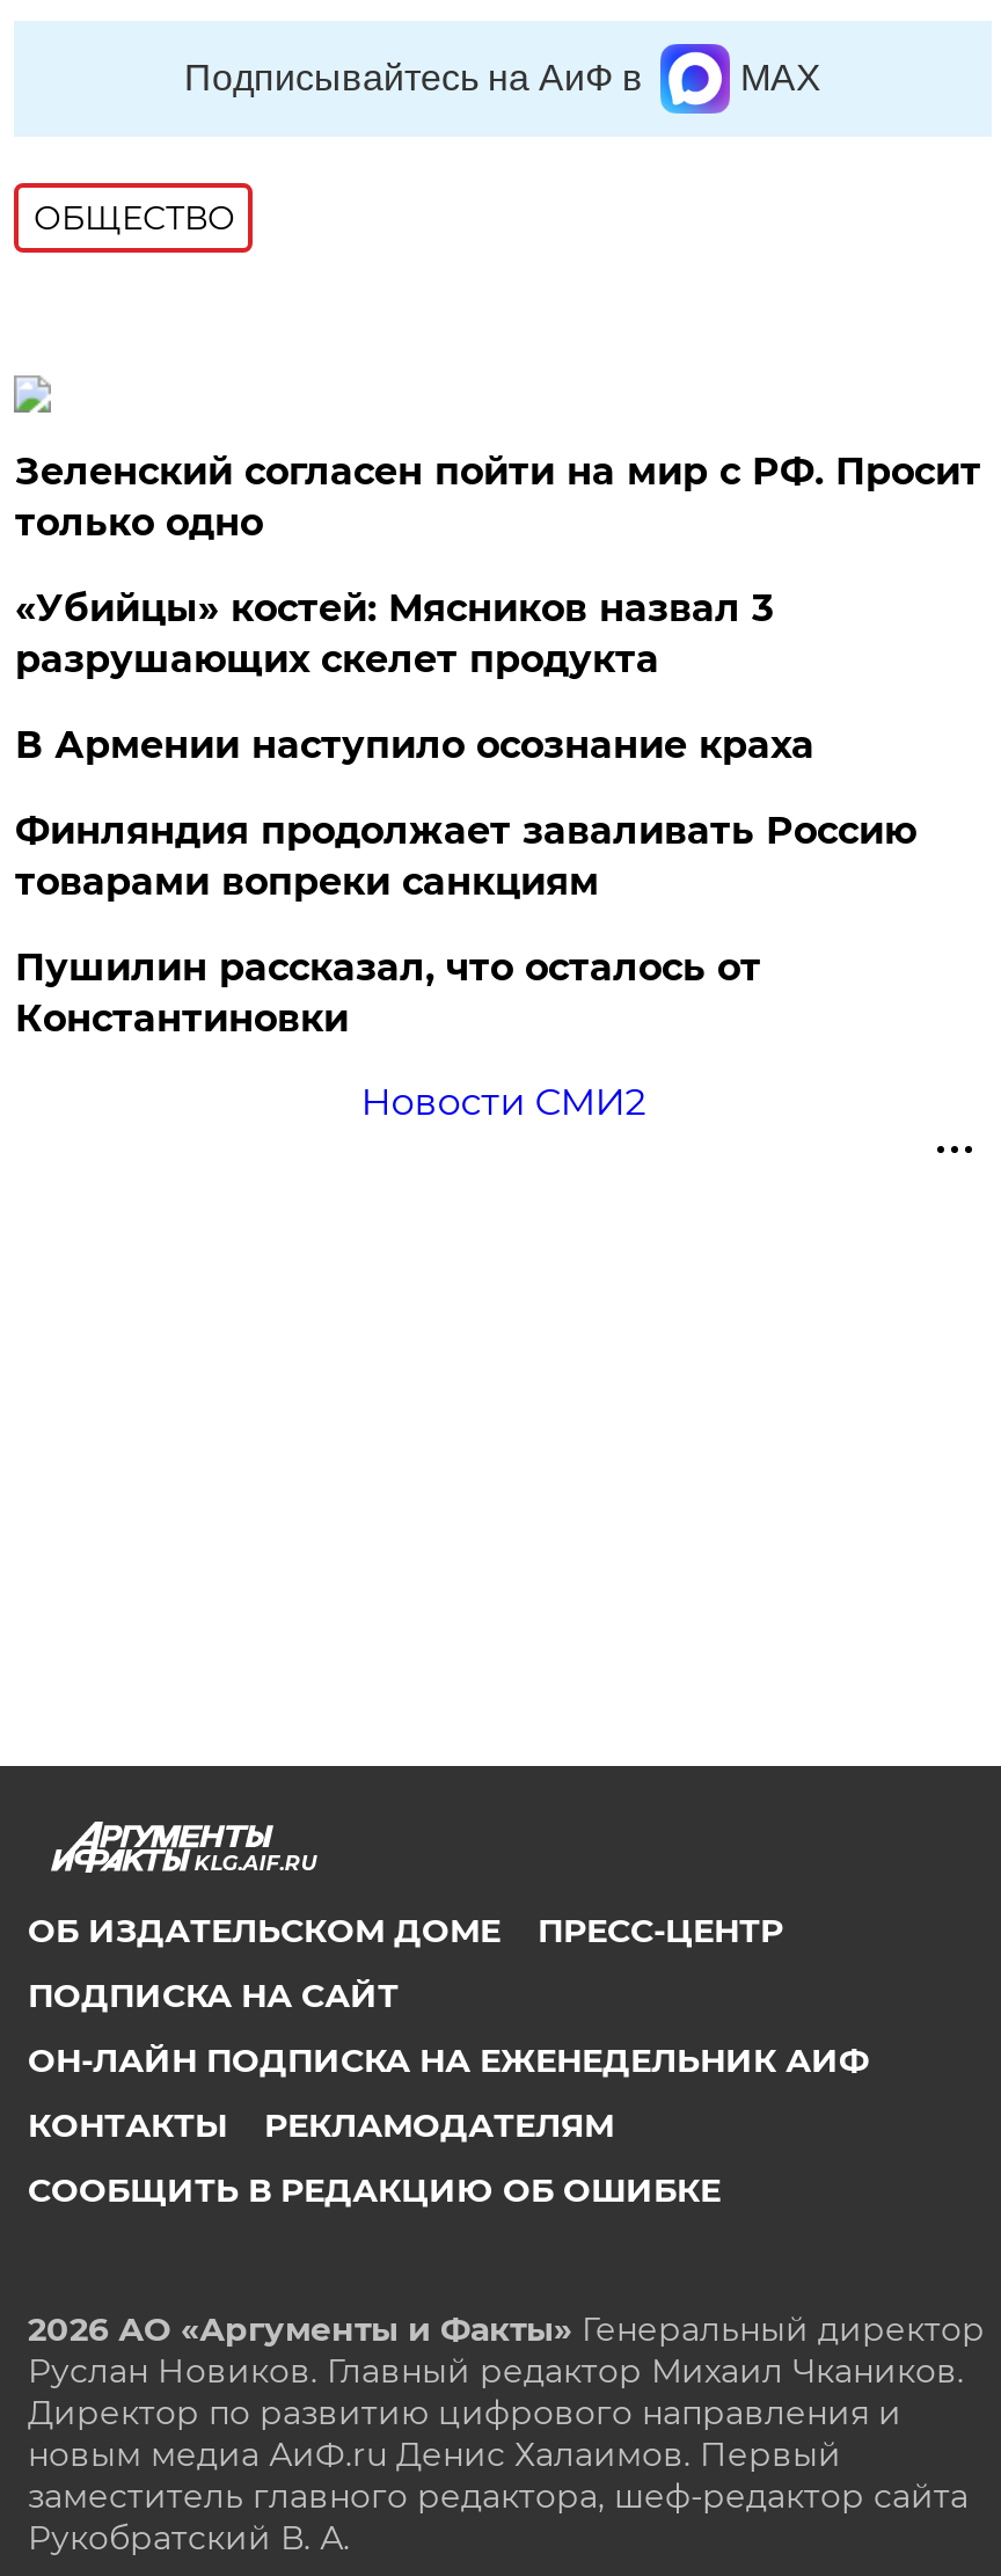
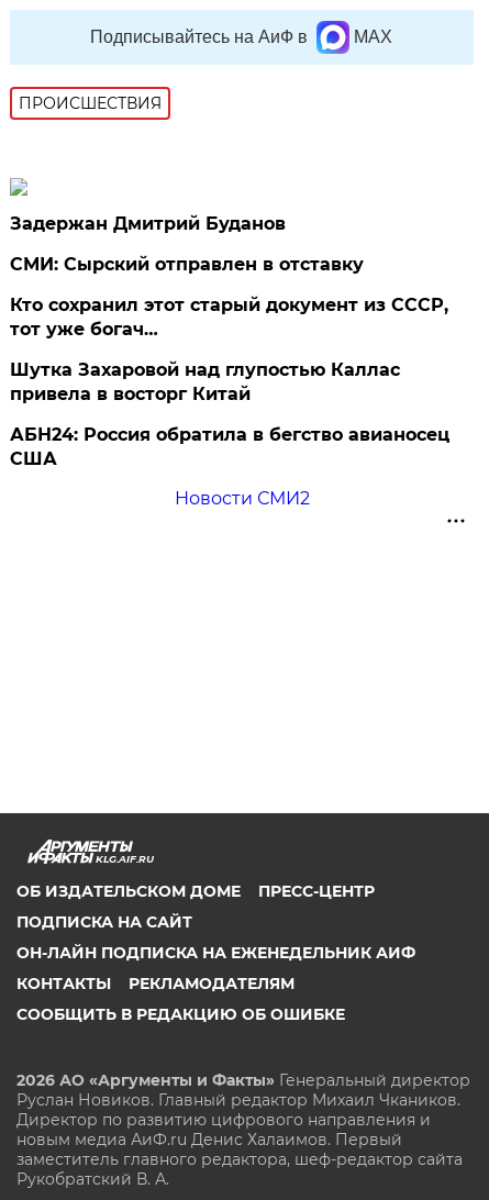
- ОБЩЕСТВО
+ ПРОИСШЕСТВИЯ

- Зеленский согласен пойти на мир с РФ. Просит
- только одно
+ Задержан Дмитрий Буданов

- «Убийцы» костей: Мясников назвал 3
- разрушающих скелет продукта
+ СМИ: Сырский отправлен в отставку

- В Армении наступило осознание краха
+ Кто сохранил этот старый документ из СССР,
+ тот уже богач…

- Финляндия продолжает заваливать Россию
- товарами вопреки санкциям
+ Шутка Захаровой над глупостью Каллас
+ привела в восторг Китай

- Пушилин рассказал, что осталось от
- Константиновки
+ АБН24: Россия обратила в бегство авианосец
+ США
